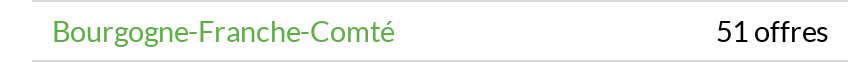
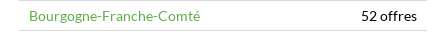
- 51 offres
+ 52 offres
